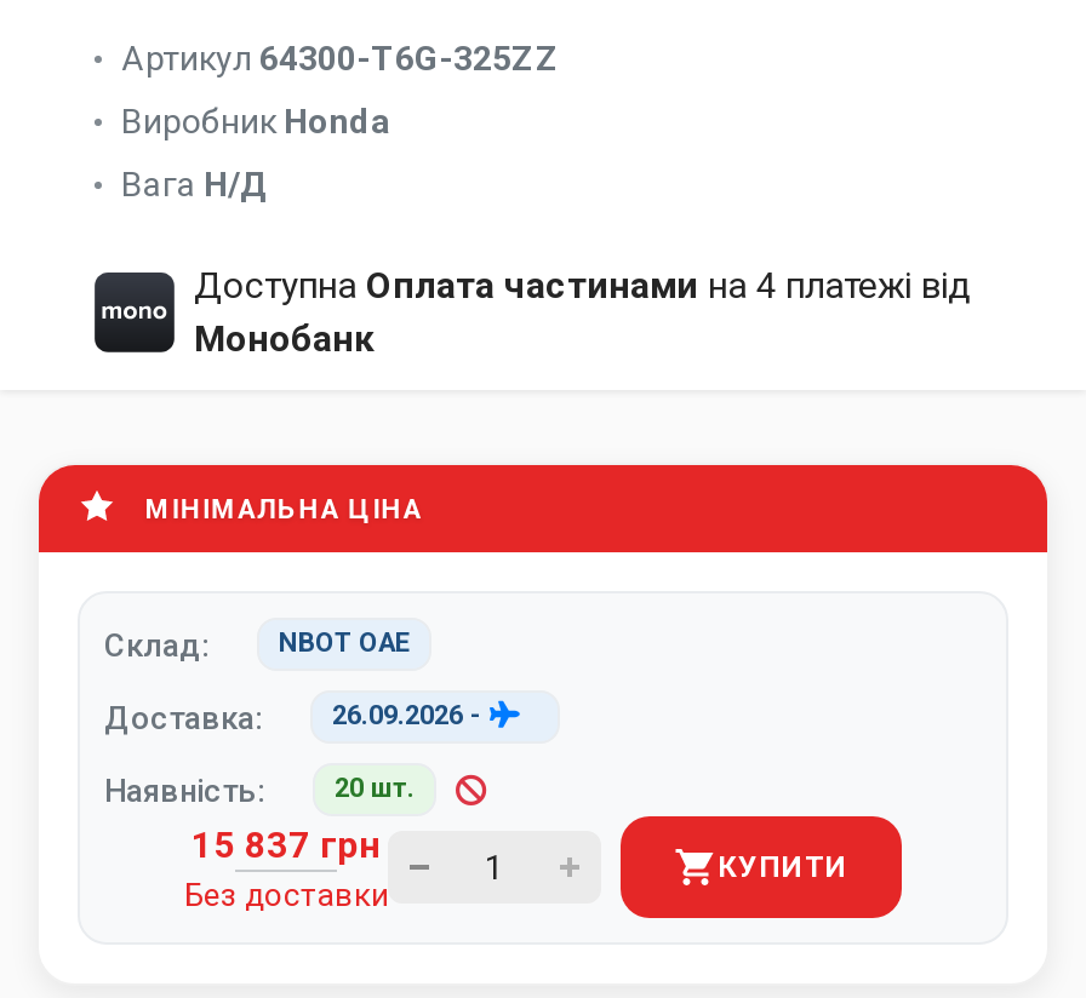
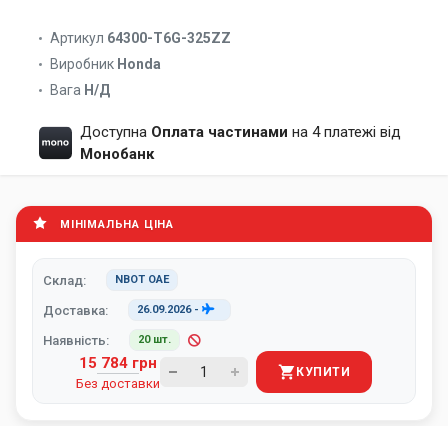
- 15 837 грн
+ 15 784 грн
